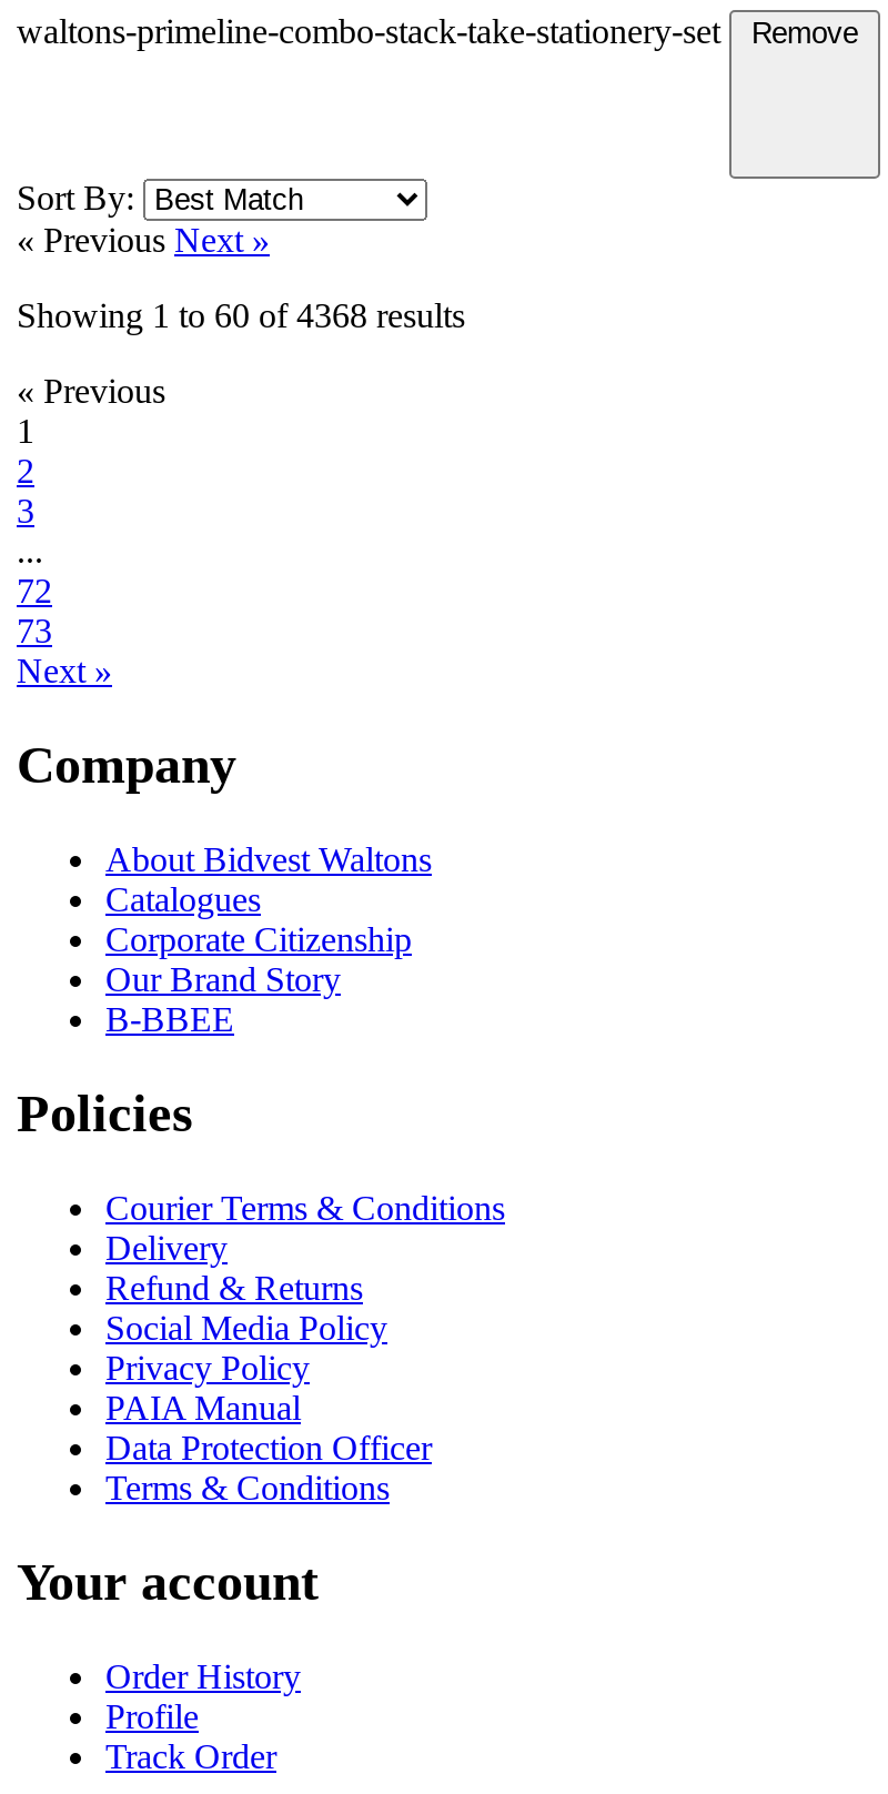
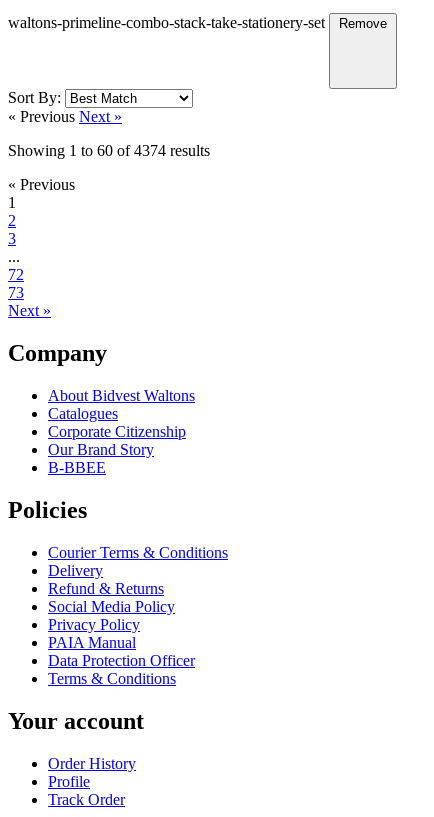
- Showing 1 to 60 of 4368 results
+ Showing 1 to 60 of 4374 results
